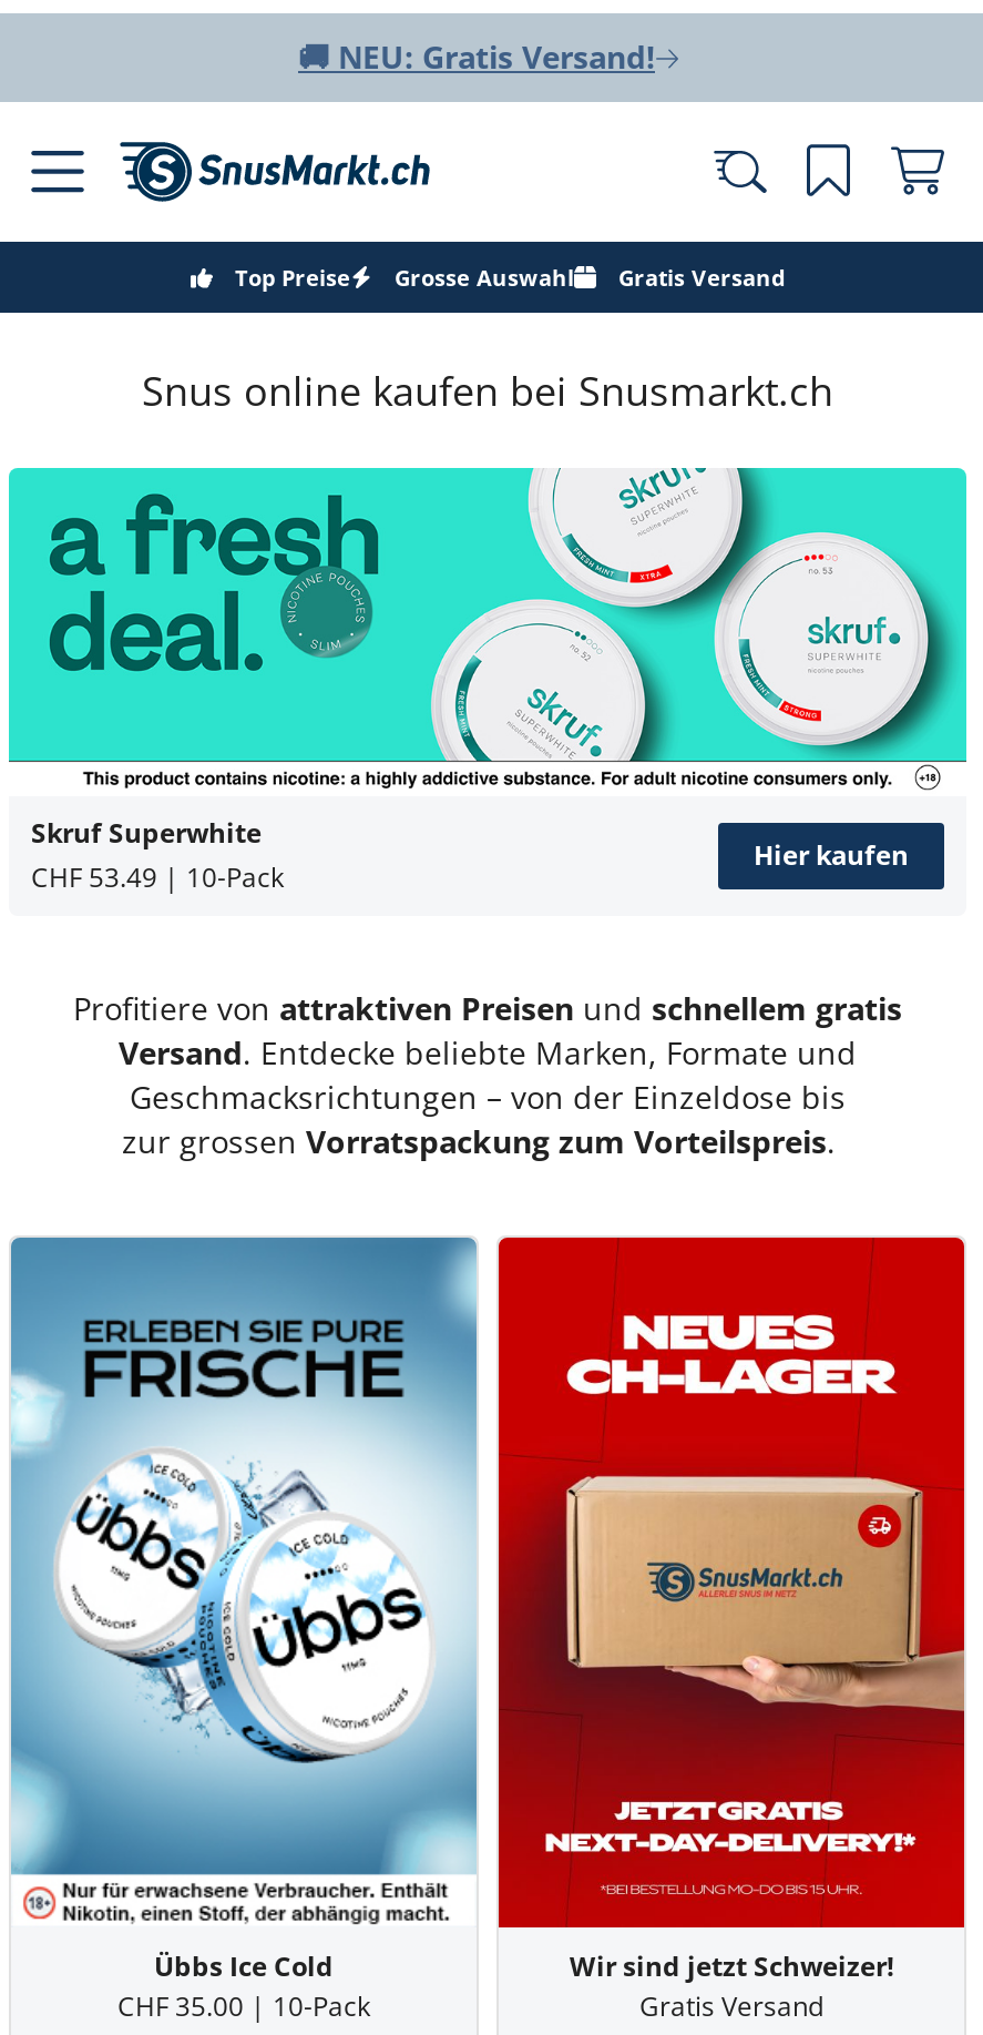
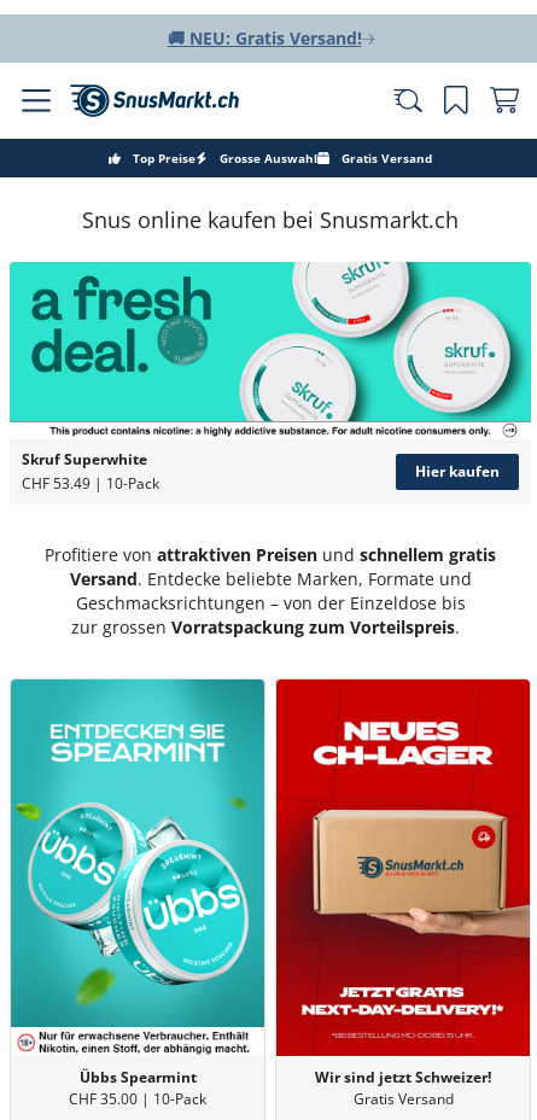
- [image]
- Übbs Ice Cold
+ [image]
+ Übbs Spearmint
